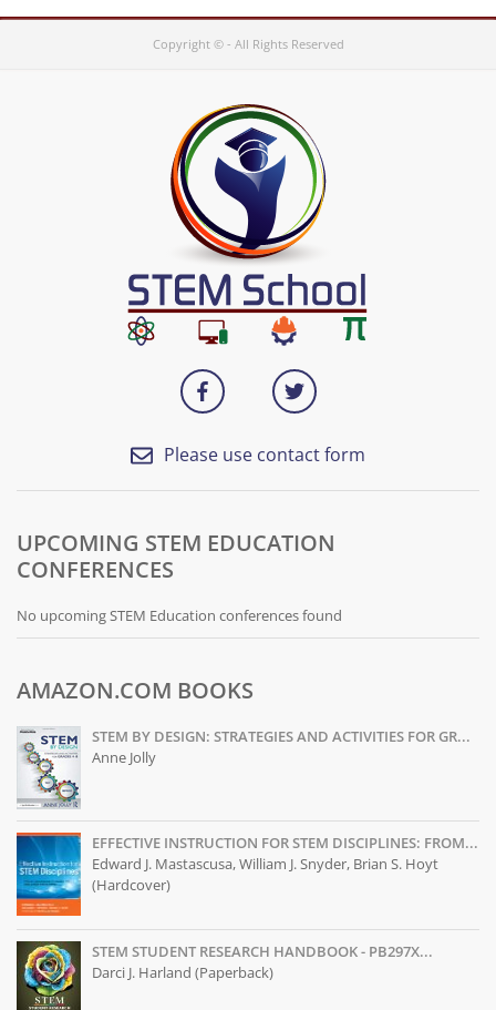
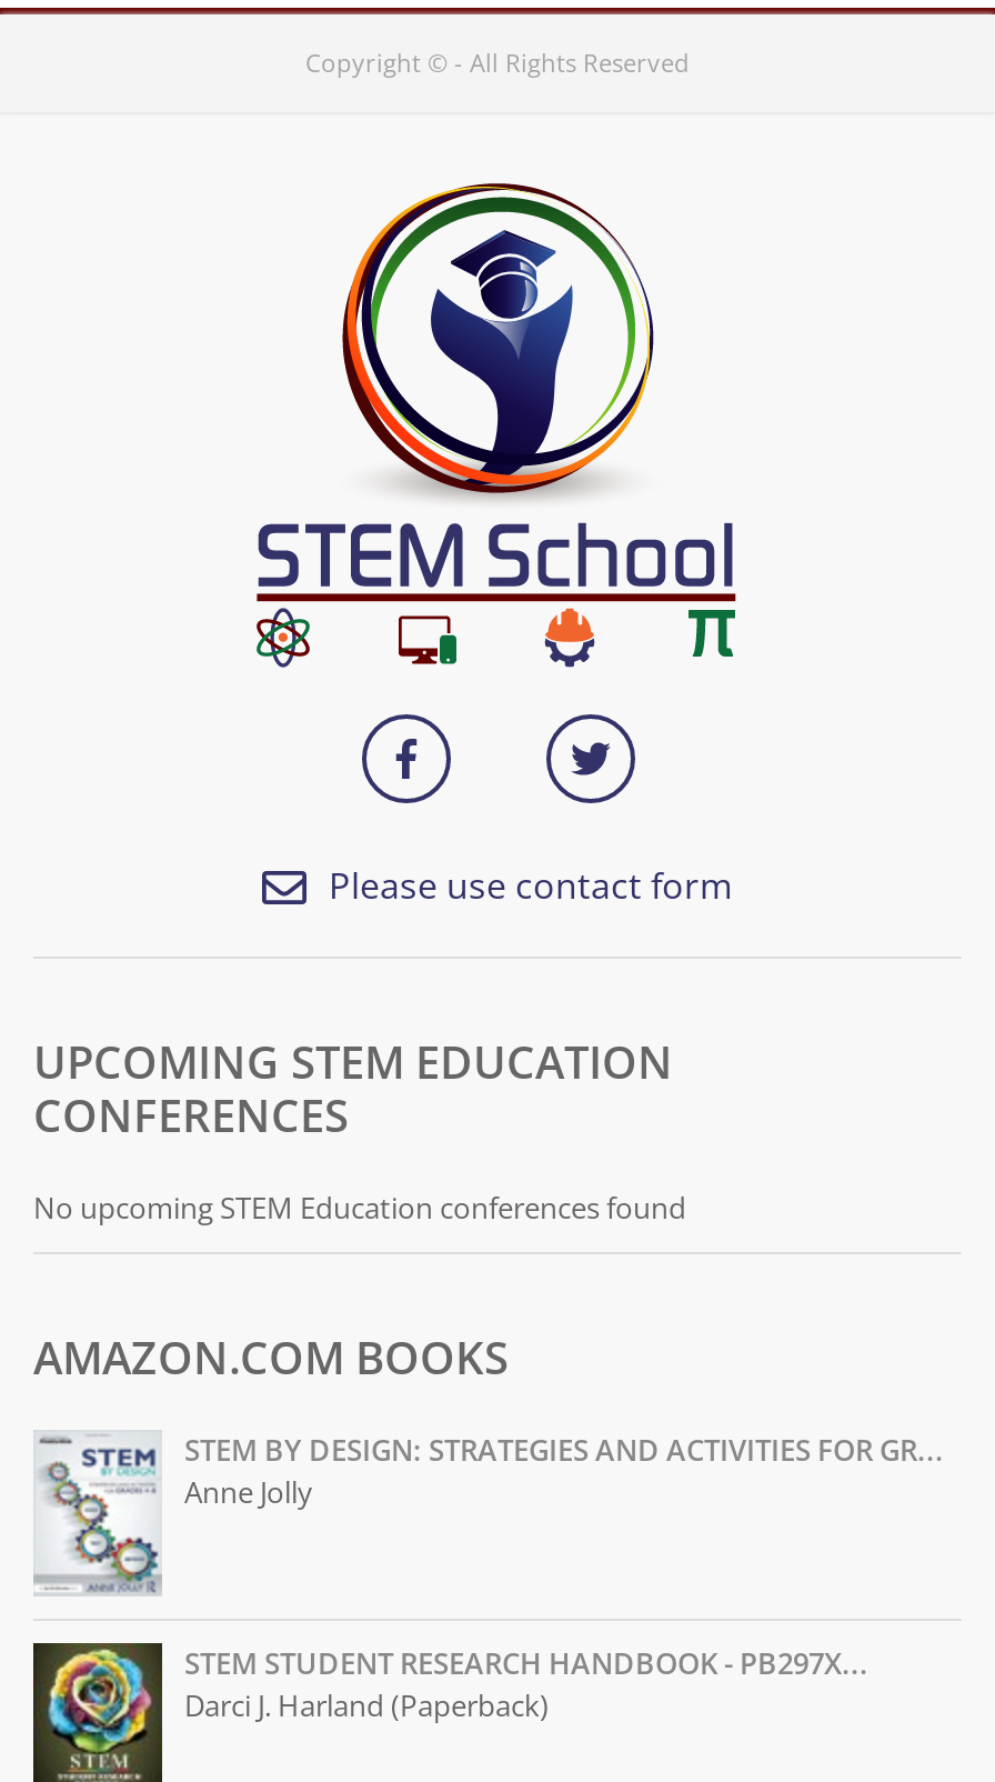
- [image]
- EFFECTIVE INSTRUCTION FOR STEM DISCIPLINES: FROM...
- Edward J. Mastascusa, William J. Snyder, Brian S. Hoyt
- (Hardcover)
